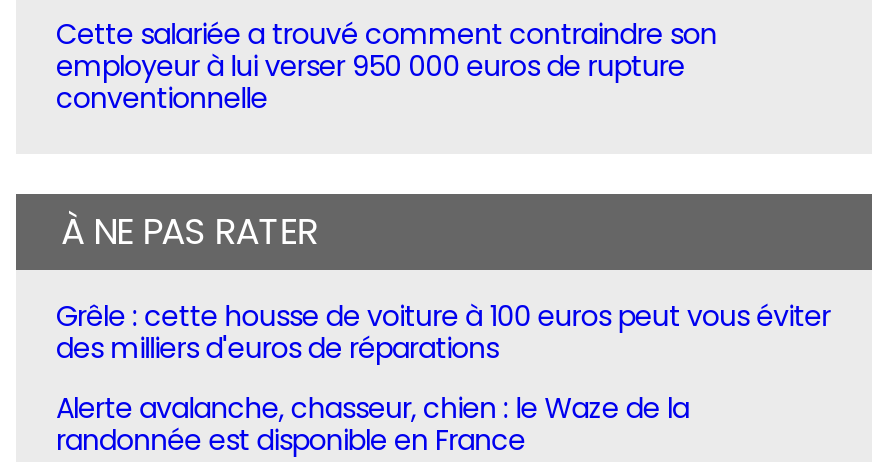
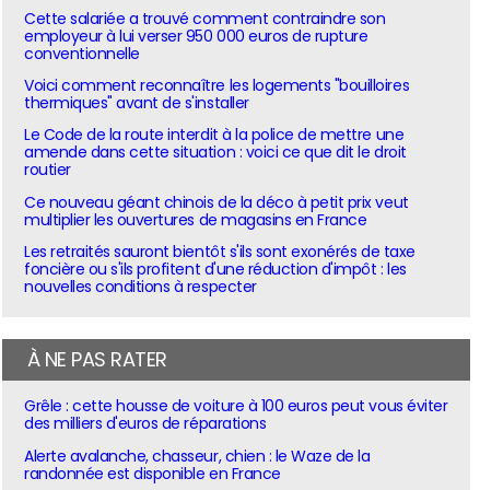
+ Voici comment reconnaître les logements "bouilloires
+ thermiques" avant de s'installer
+ Le Code de la route interdit à la police de mettre une
+ amende dans cette situation : voici ce que dit le droit
+ routier
+ Ce nouveau géant chinois de la déco à petit prix veut
+ multiplier les ouvertures de magasins en France
+ Les retraités sauront bientôt s'ils sont exonérés de taxe
+ foncière ou s'ils profitent d'une réduction d'impôt : les
+ nouvelles conditions à respecter
